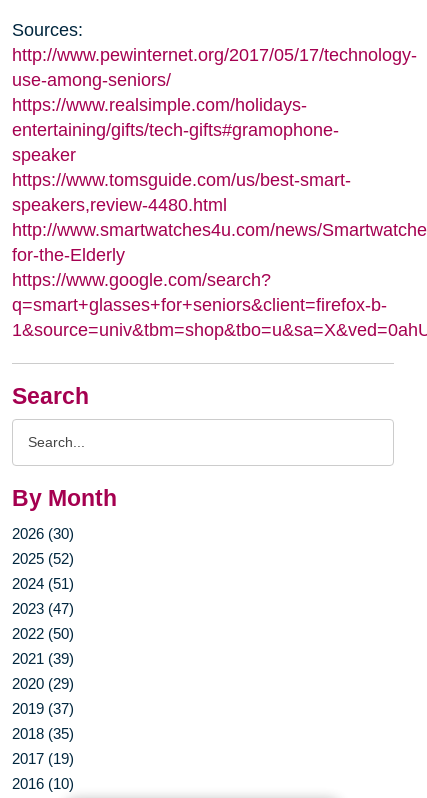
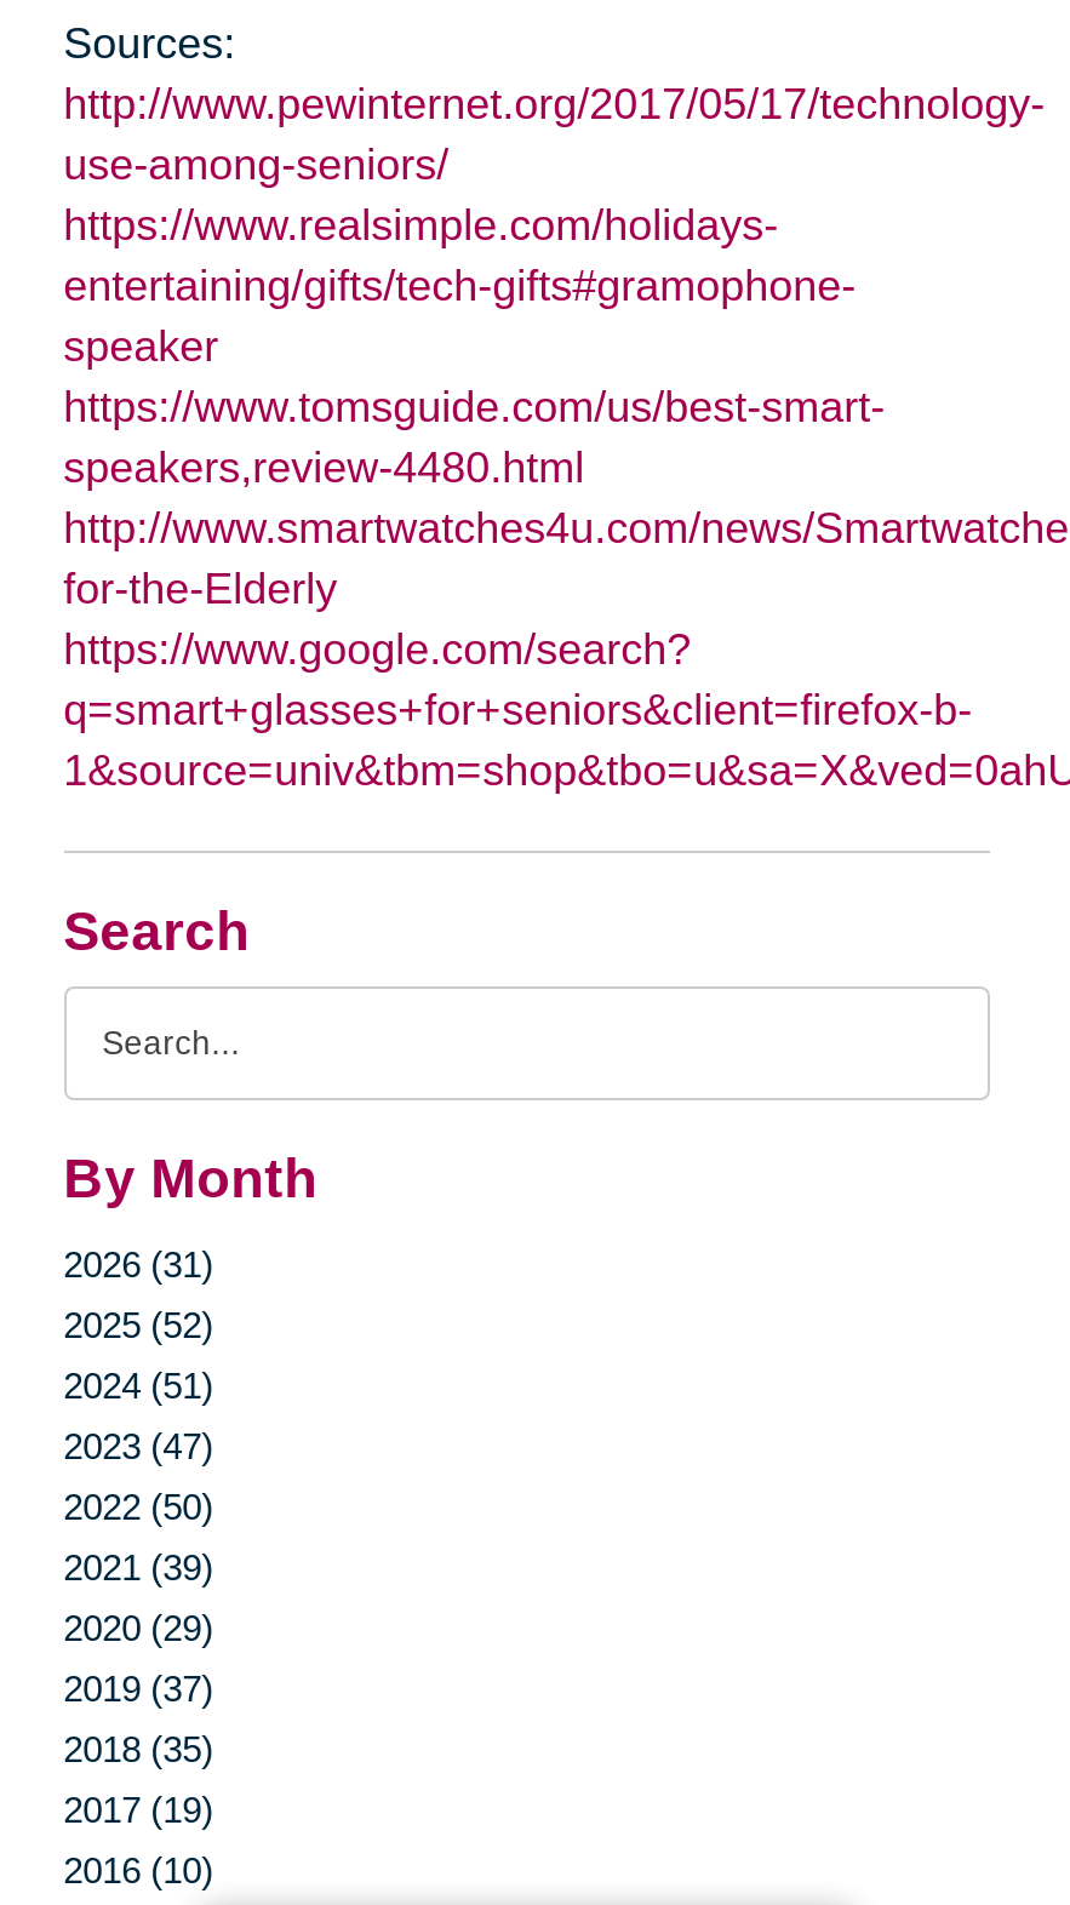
- 2026 (30)
+ 2026 (31)
